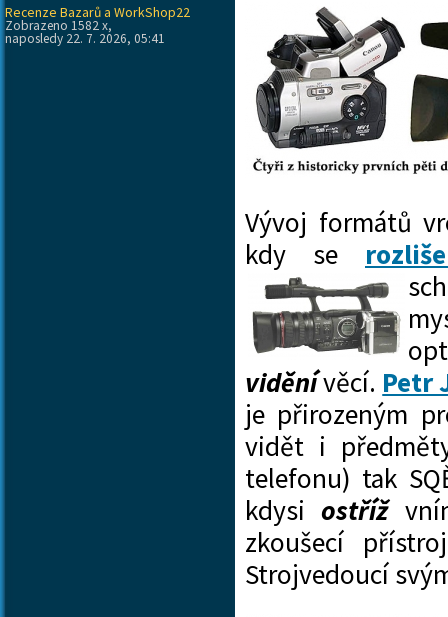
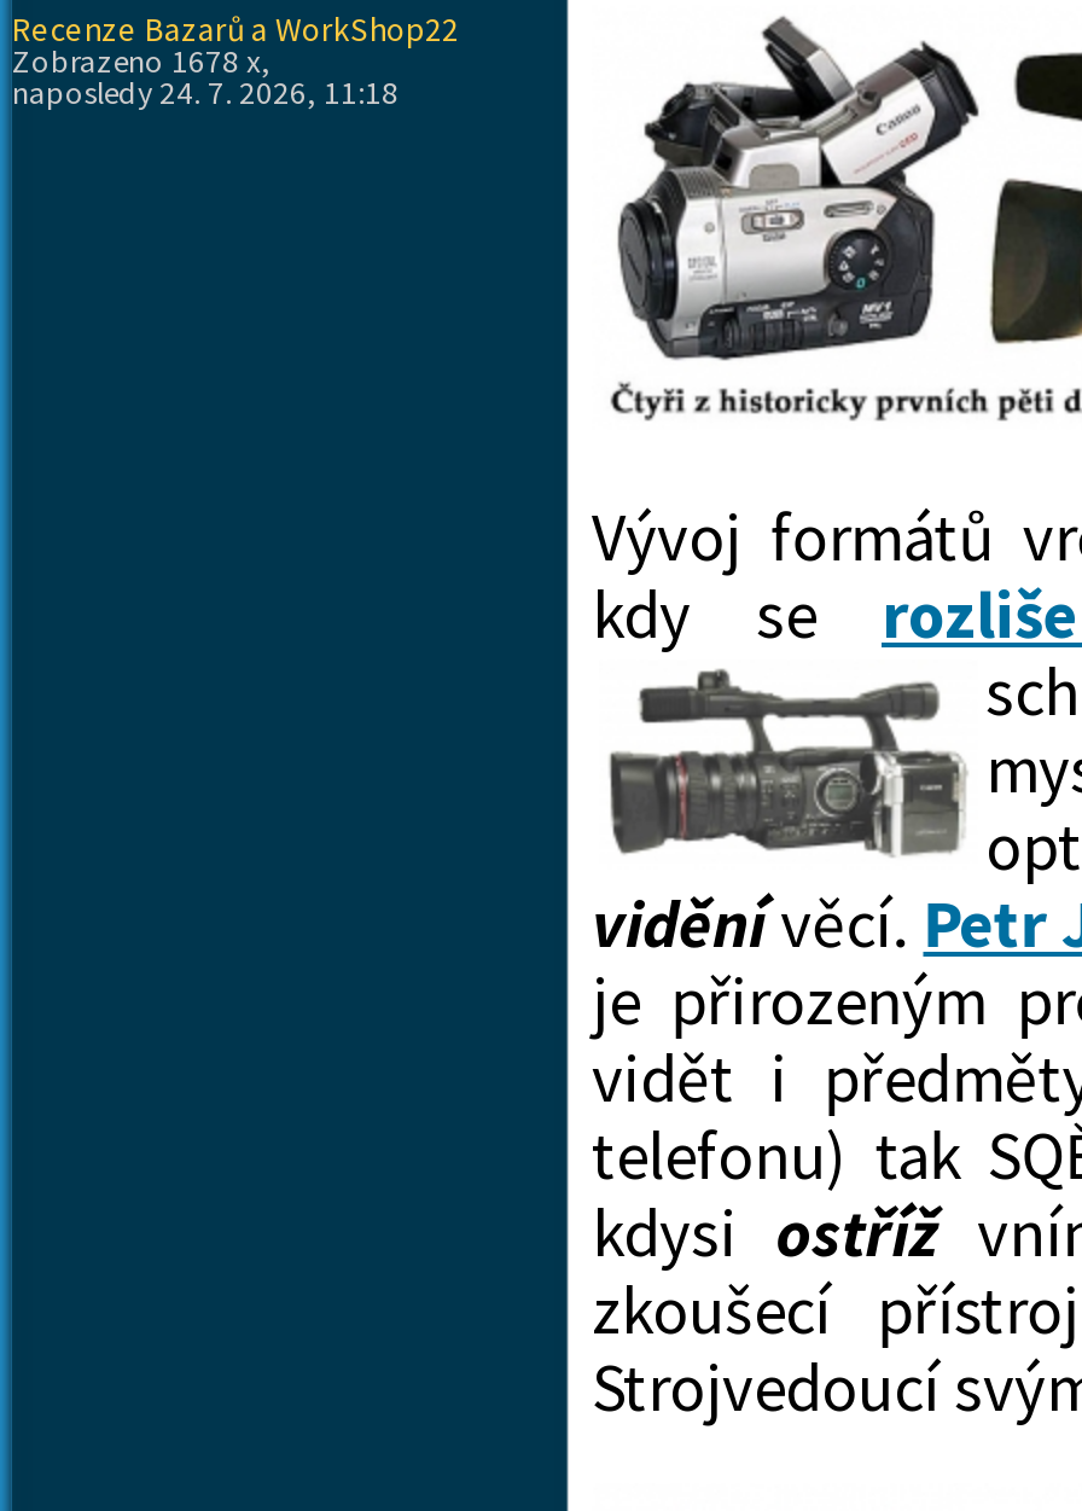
- Zobrazeno 1582 x,
+ Zobrazeno 1678 x,

- naposledy 22. 7. 2026, 05:41
+ naposledy 24. 7. 2026, 11:18
